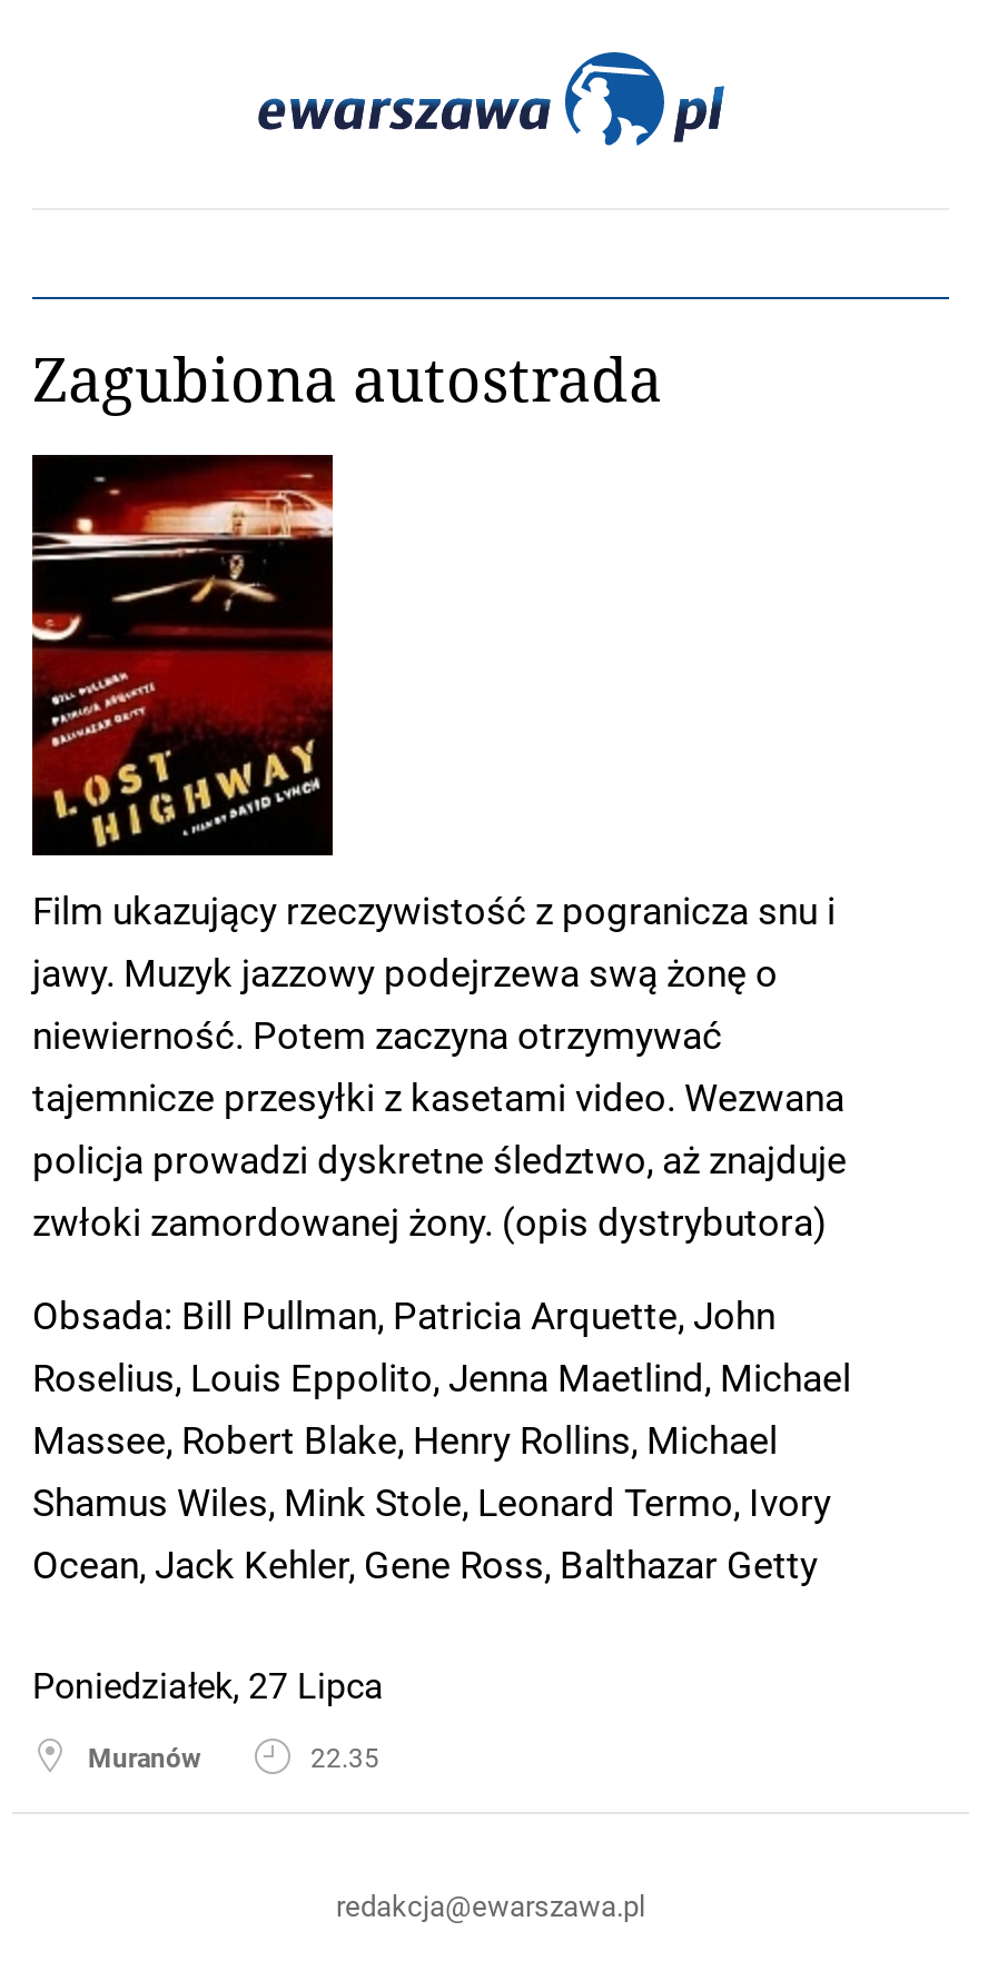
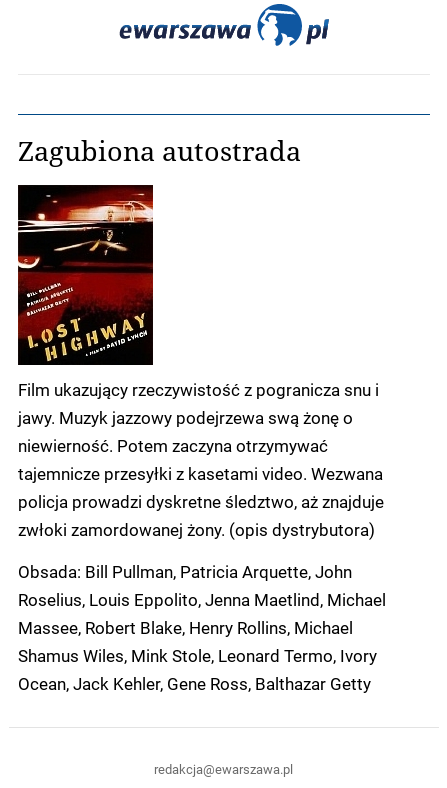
- Poniedziałek, 27 Lipca
- Muranów
- 22.35
